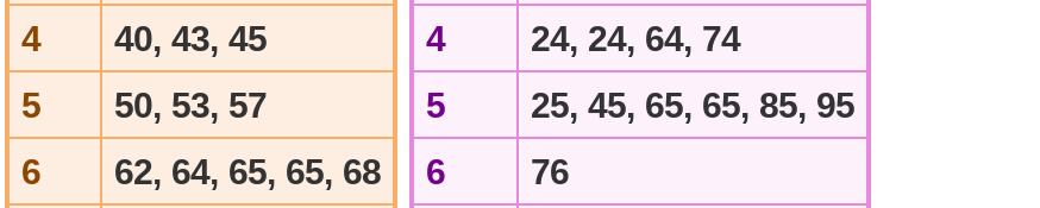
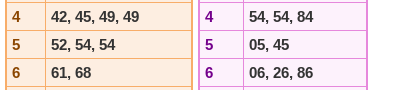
- 4 40, 43, 45
+ 4 42, 45, 49, 49

- 24, 24, 64, 74
+ 54, 54, 84

- 5 50, 53, 57
+ 5 52, 54, 54

- 25, 45, 65, 65, 85, 95
+ 05, 45

- 62, 64, 65, 65, 68
+ 61, 68

- 76
+ 06, 26, 86
